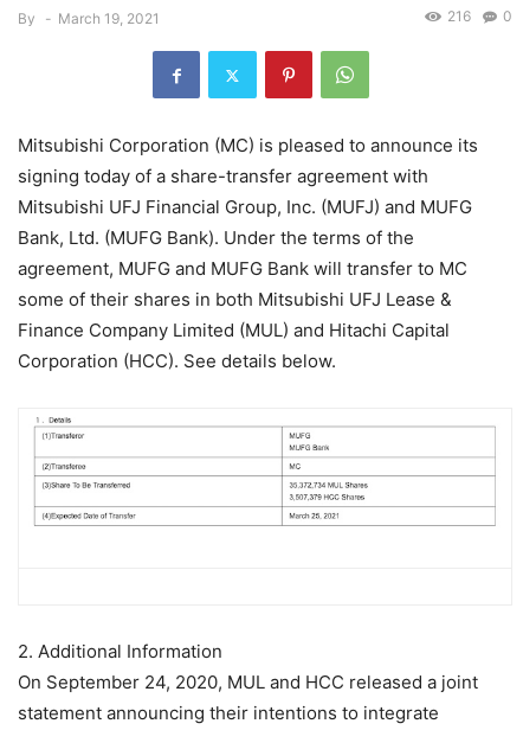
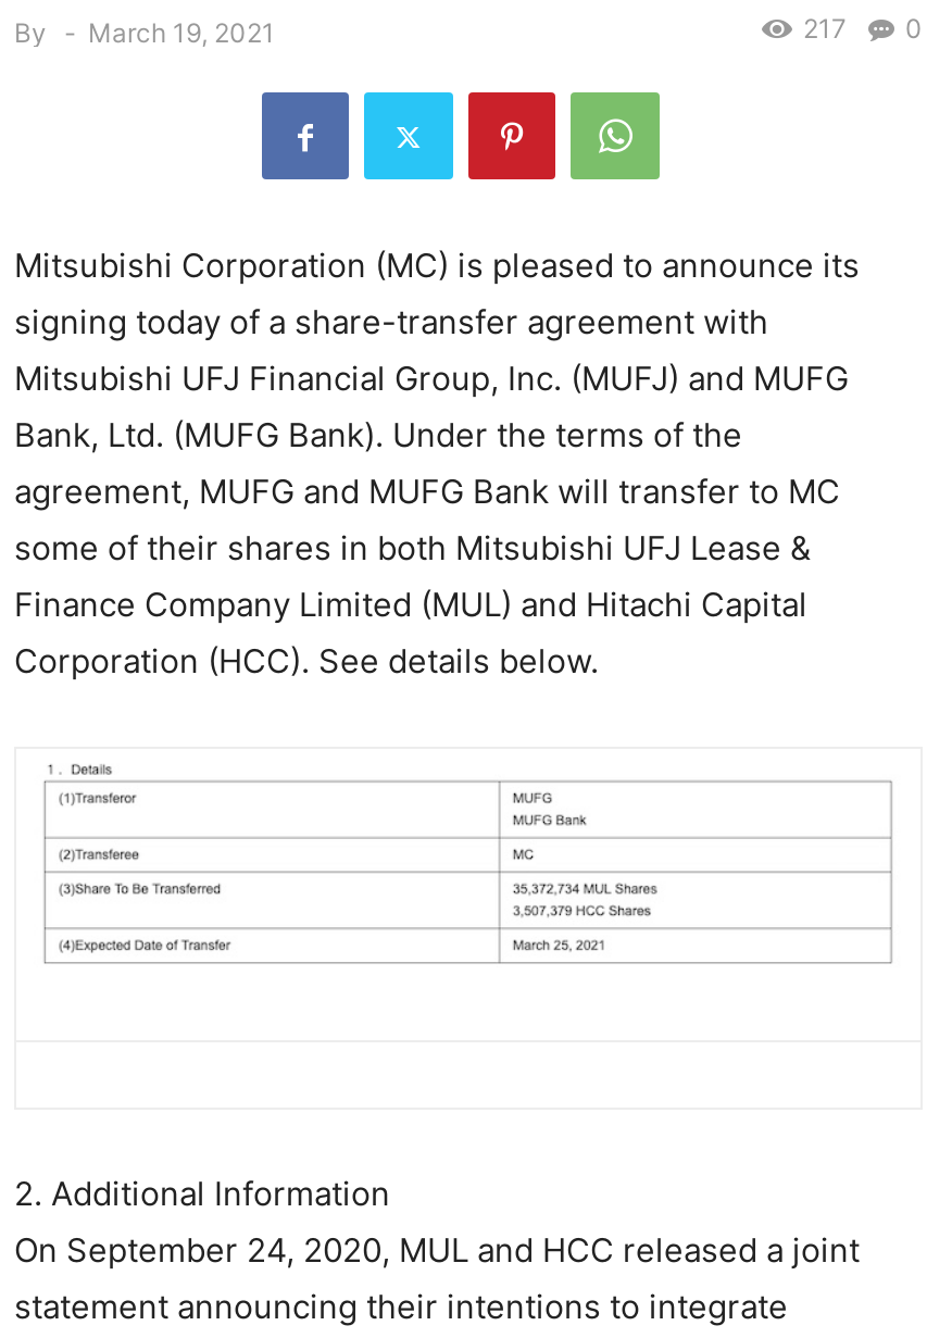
- 216 0
+ 217 0
